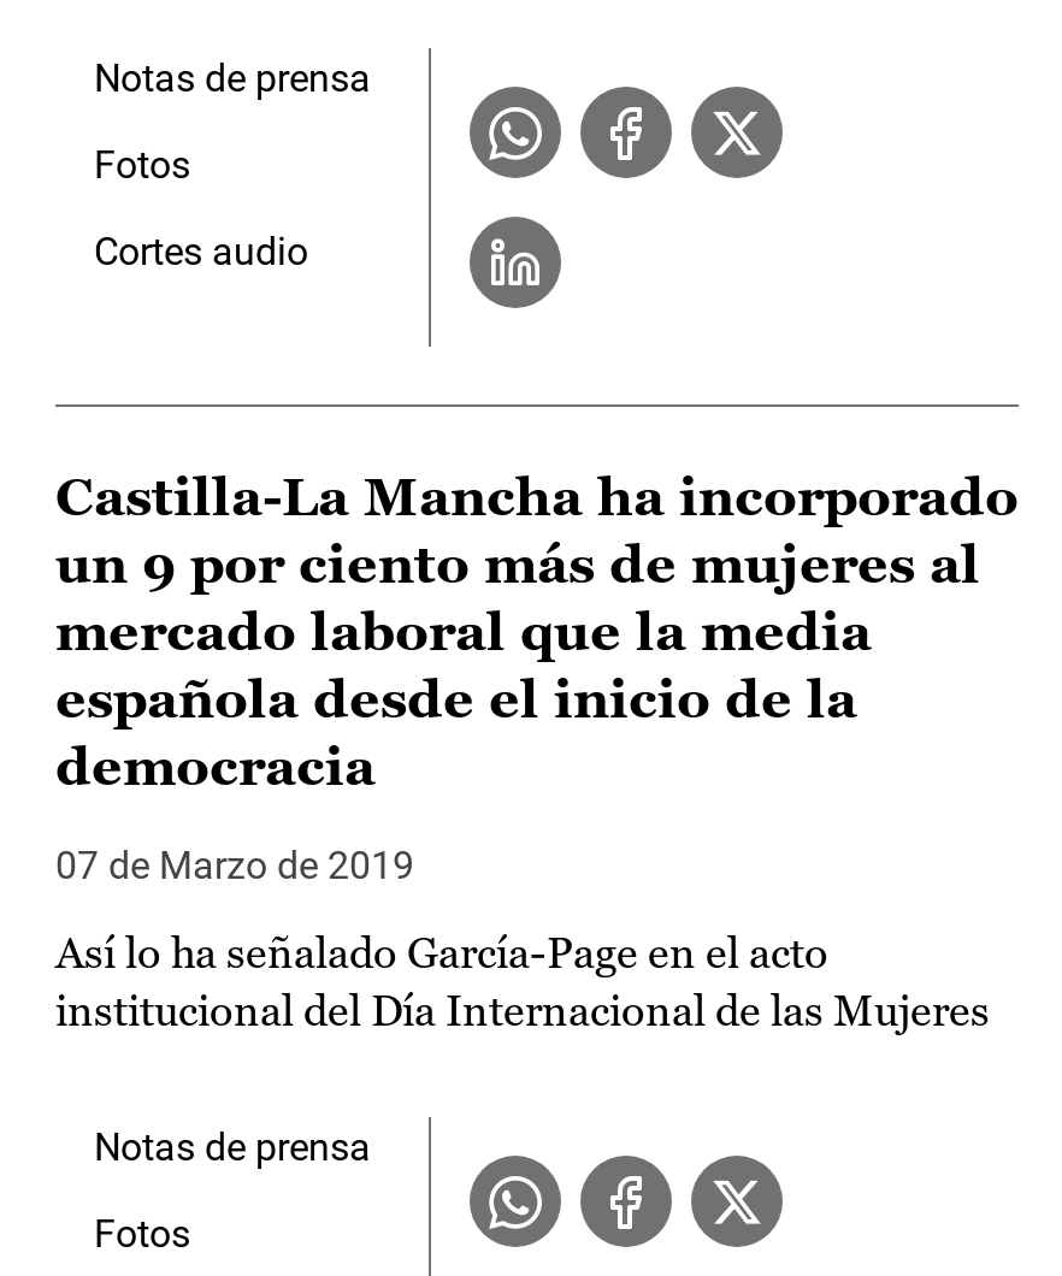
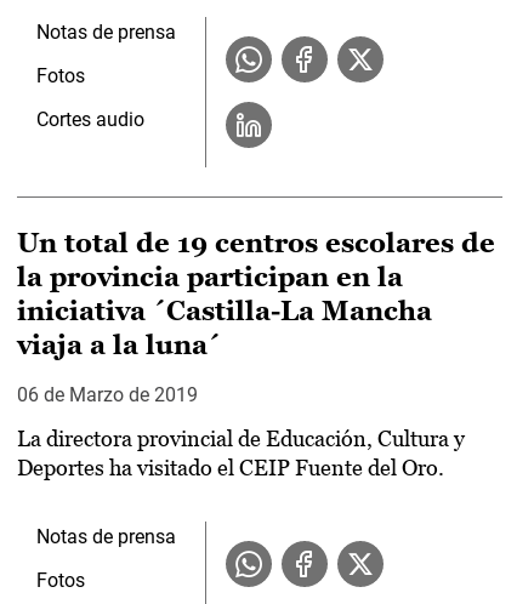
- Castilla-La Mancha ha incorporado
- un 9 por ciento más de mujeres al
- mercado laboral que la media
- española desde el inicio de la
- democracia
+ Un total de 19 centros escolares de
+ la provincia participan en la
+ iniciativa ´Castilla-La Mancha
+ viaja a la luna´

- 07 de Marzo de 2019
+ 06 de Marzo de 2019

- Así lo ha señalado García-Page en el acto
- institucional del Día Internacional de las Mujeres
+ La directora provincial de Educación, Cultura y
+ Deportes ha visitado el CEIP Fuente del Oro.
